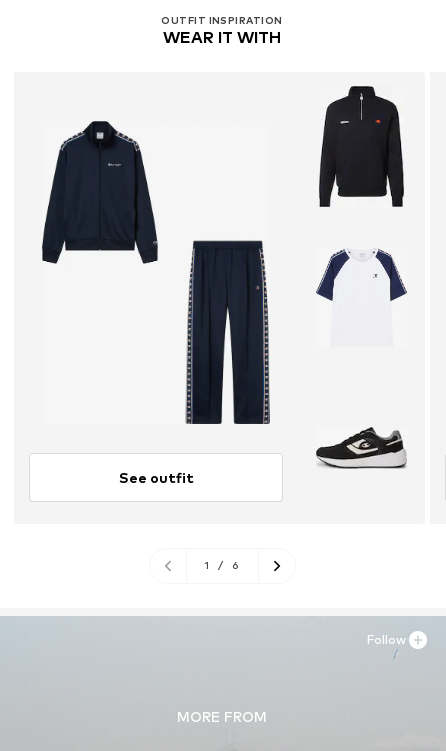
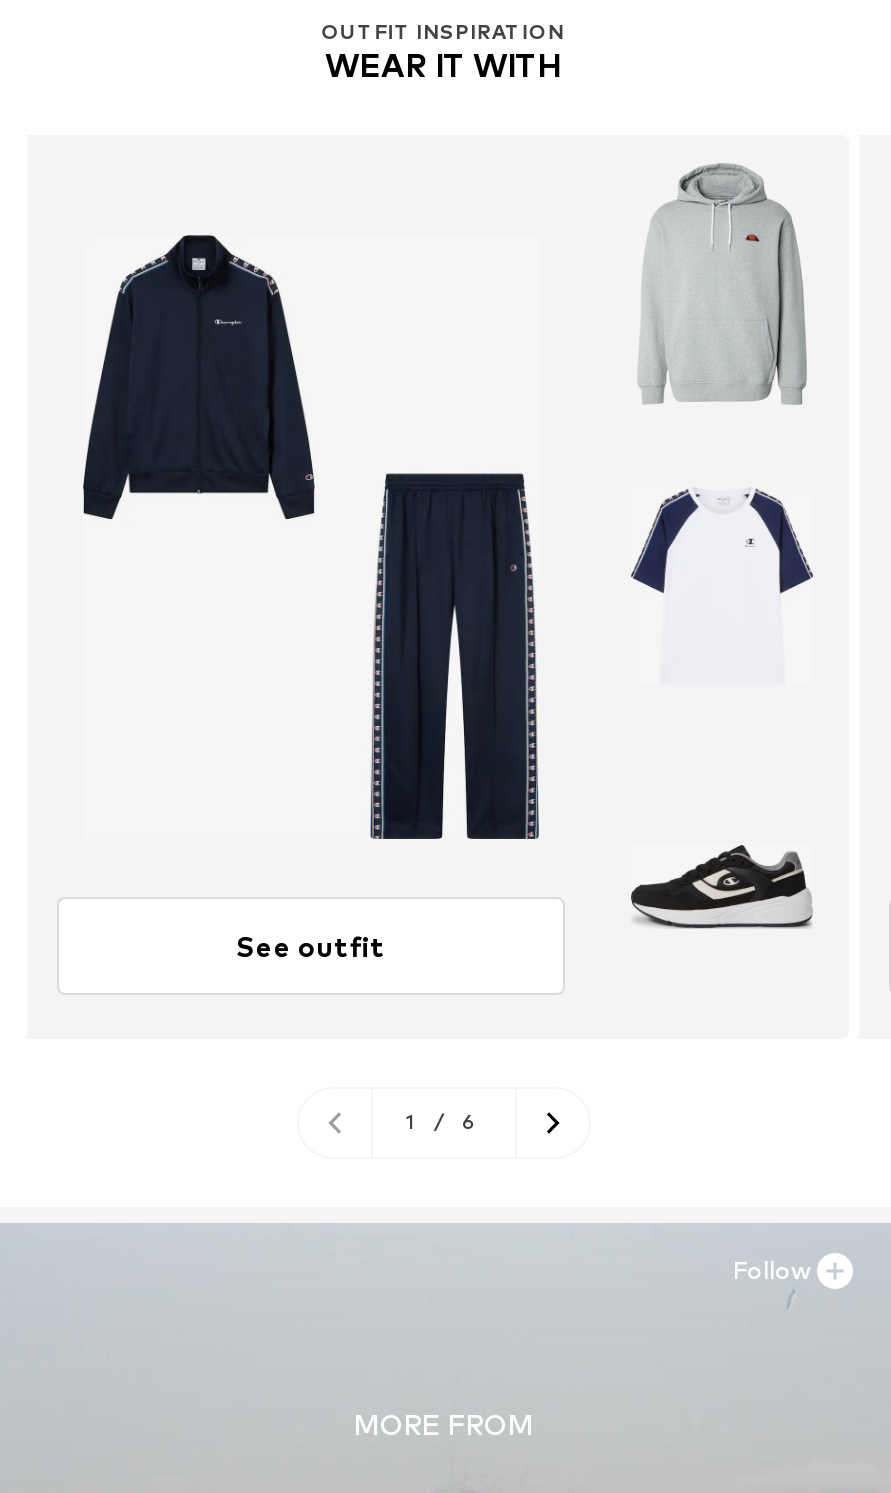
- [image]
+ [image]
